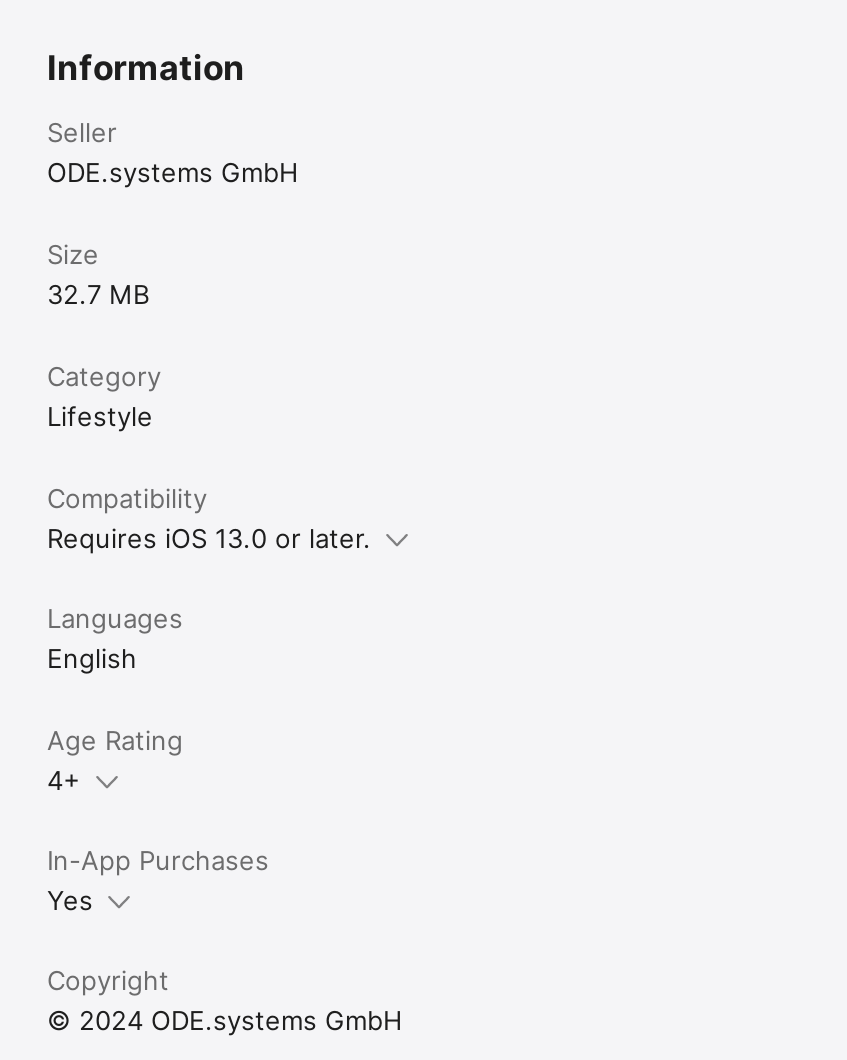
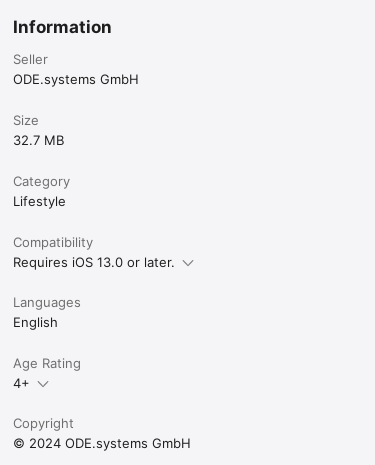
- In-App Purchases
- Yes
